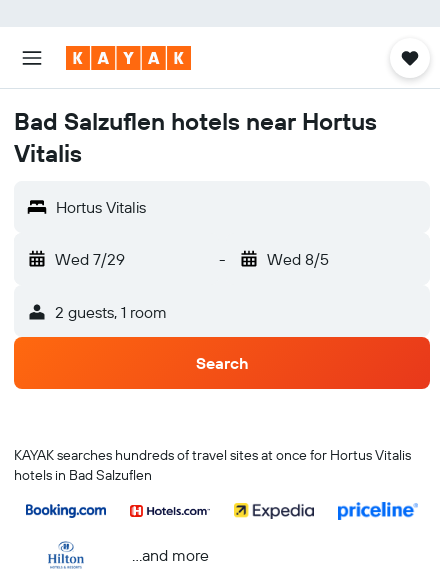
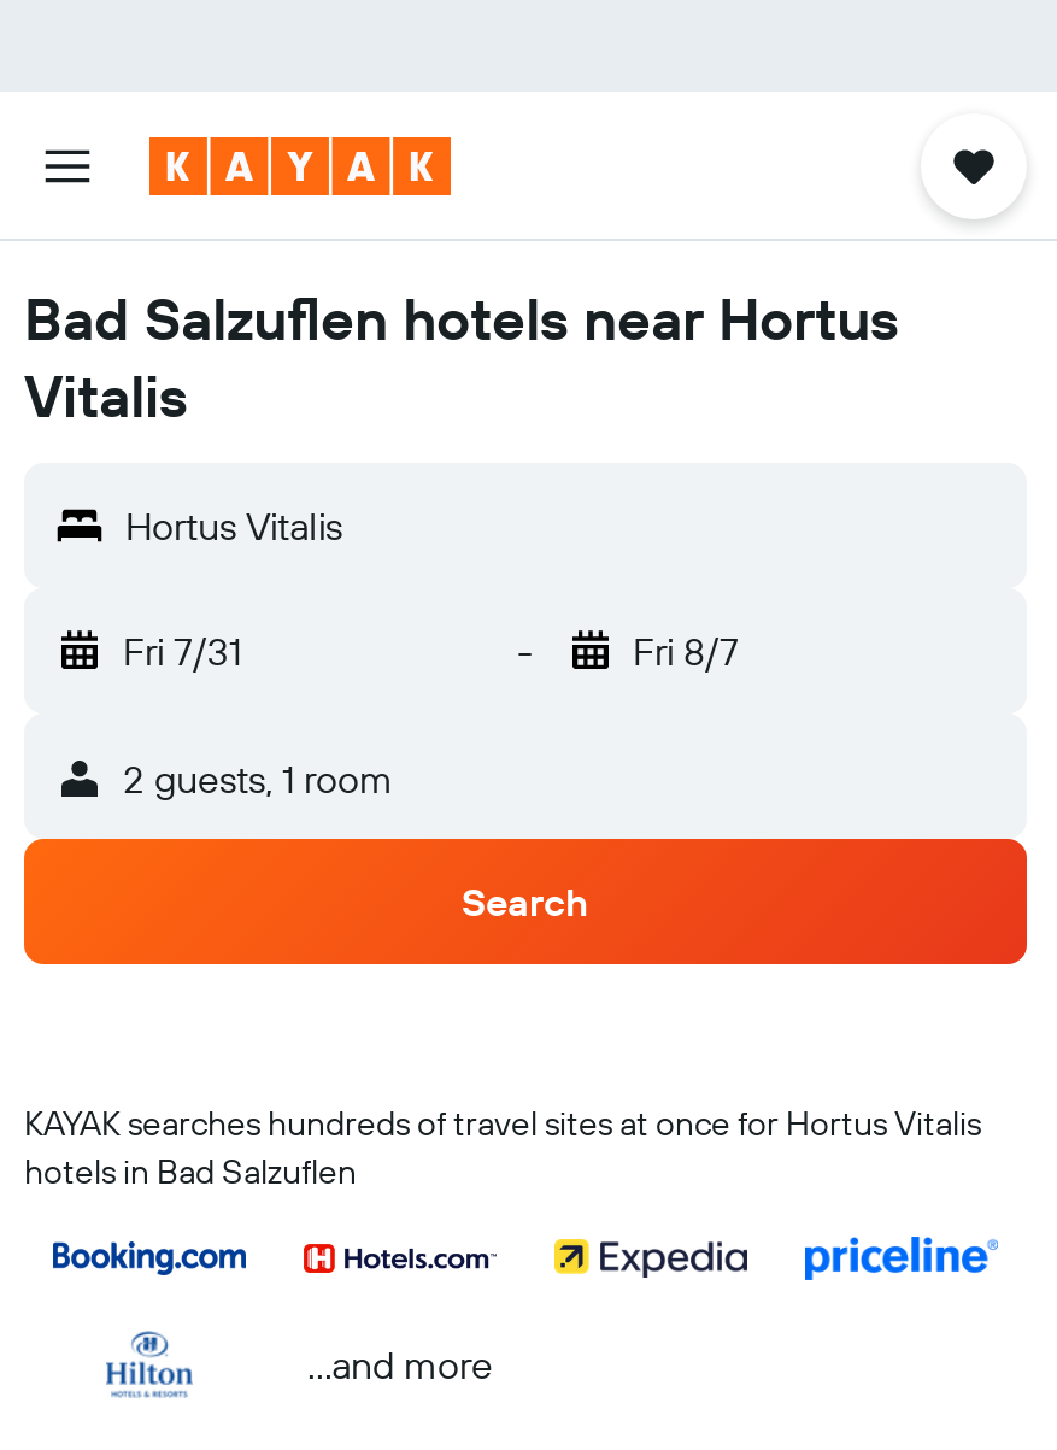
- Wed 7/29
+ Fri 7/31

- Wed 8/5
+ Fri 8/7
